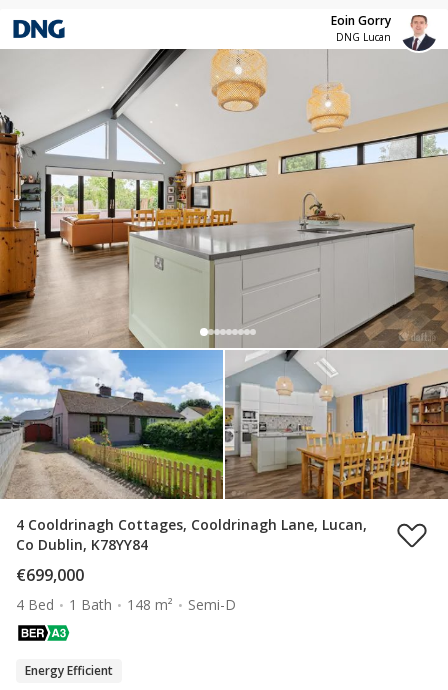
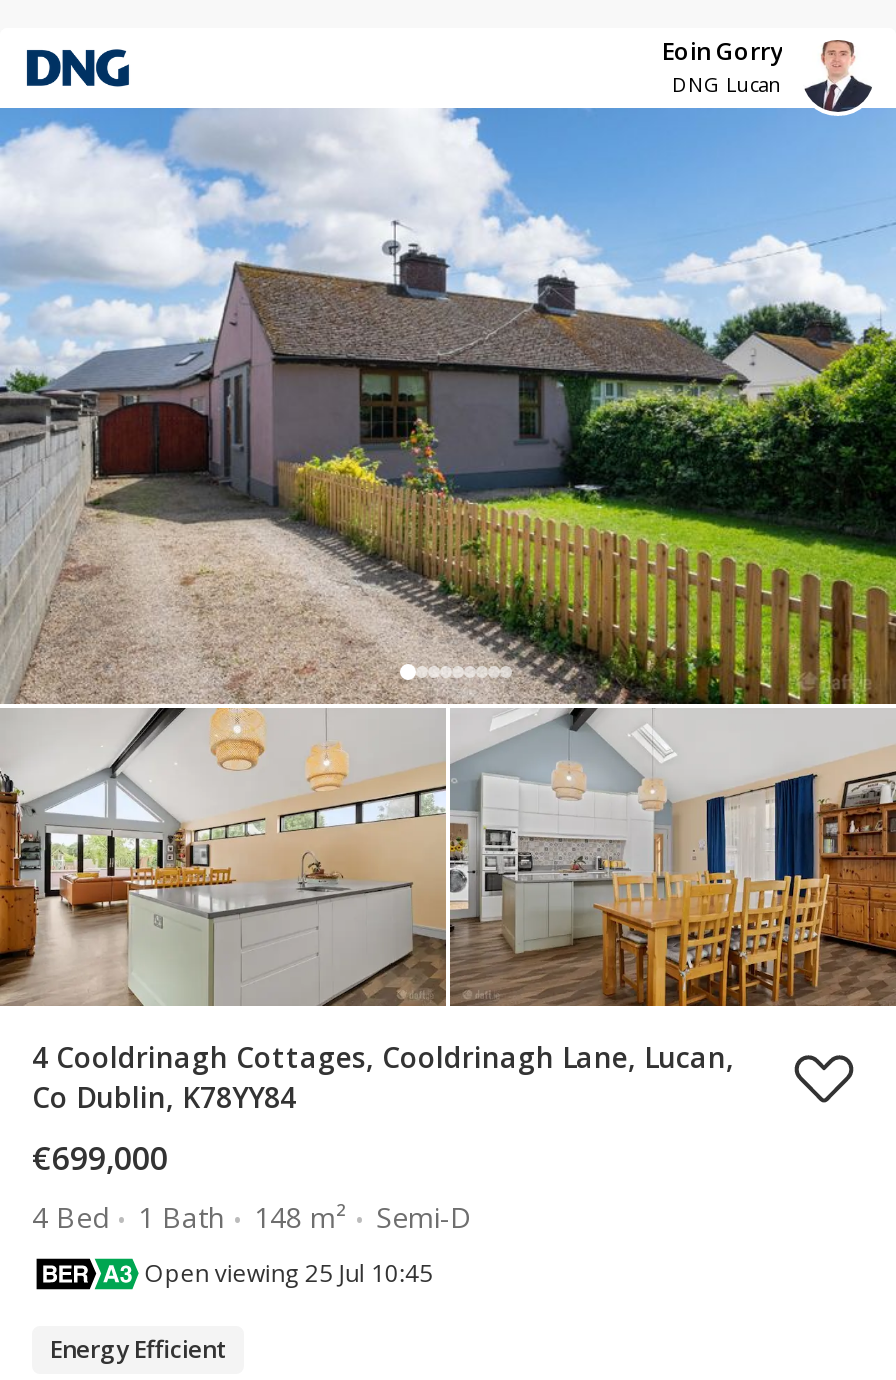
- [image]
+ [image]

+ Open viewing 25 Jul 10:45
